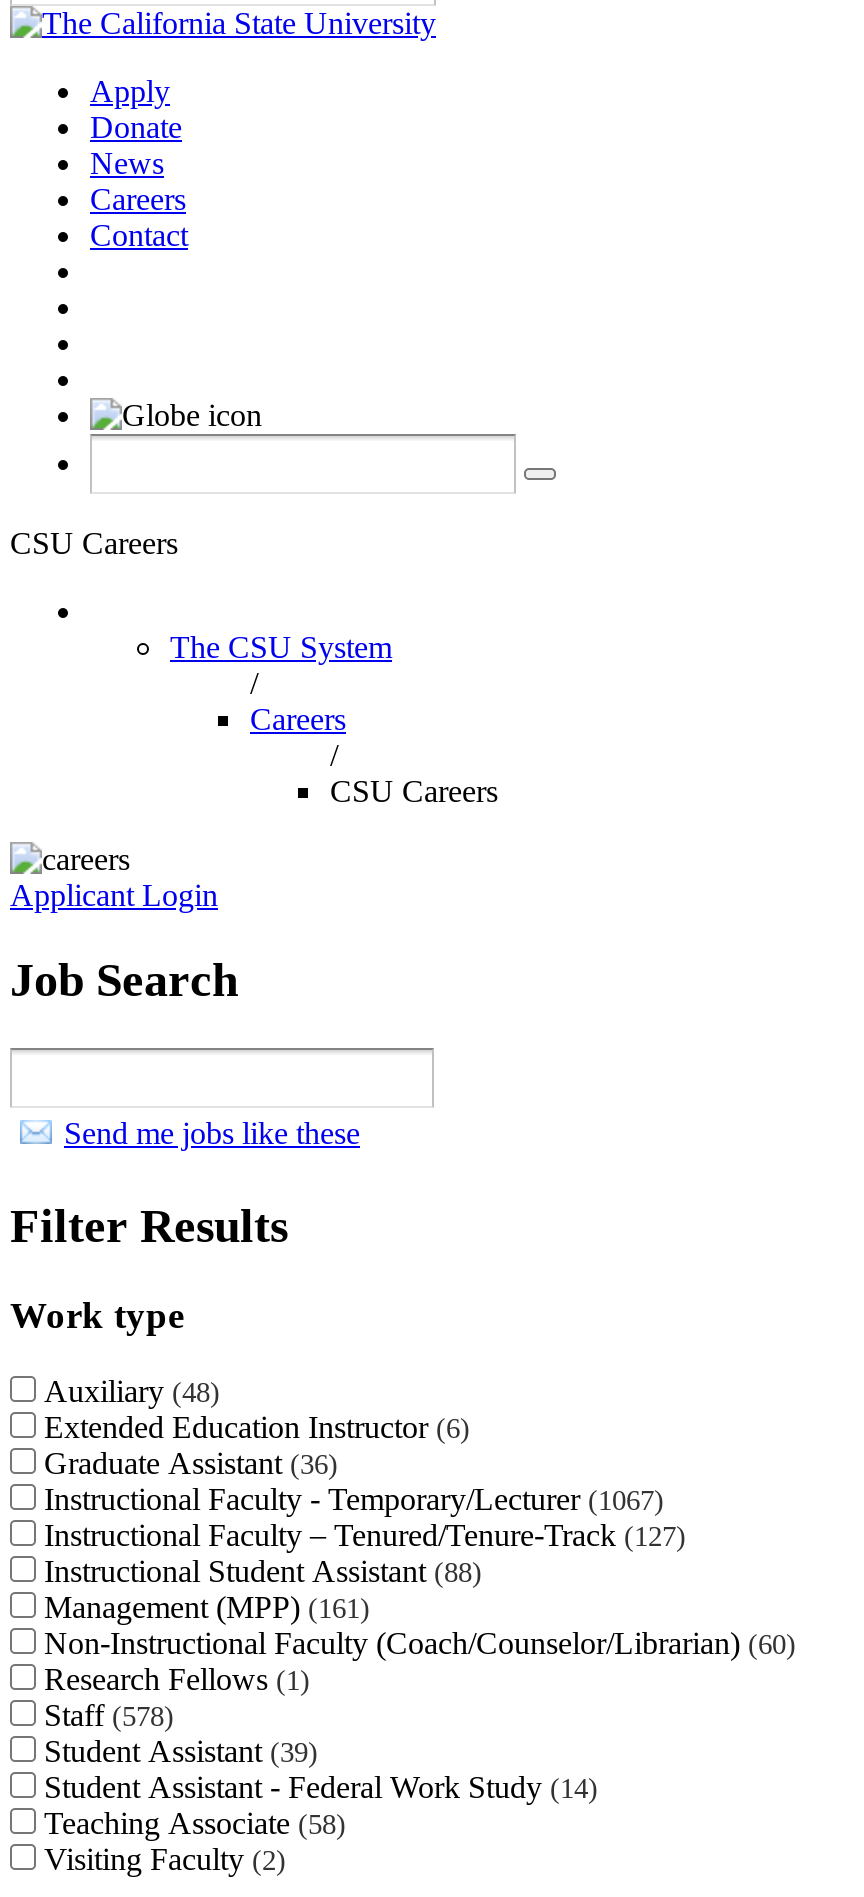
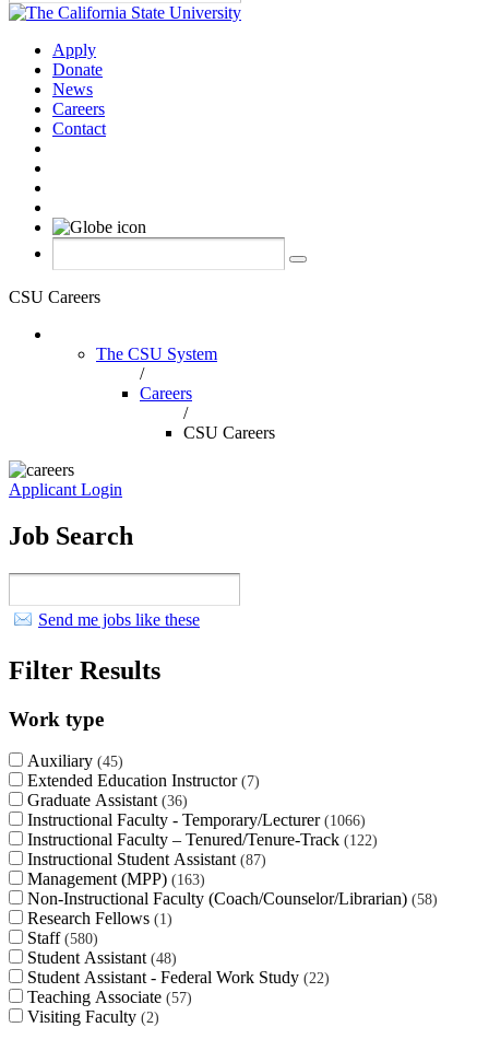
- Auxiliary 48
+ Auxiliary 45

- Extended Education Instructor 6
+ Extended Education Instructor 7

- Instructional Faculty - Temporary/Lecturer 1067
+ Instructional Faculty - Temporary/Lecturer 1066

- Instructional Faculty – Tenured/Tenure-Track 127
+ Instructional Faculty – Tenured/Tenure-Track 122

- Instructional Student Assistant 88
+ Instructional Student Assistant 87

- Management (MPP) 161
+ Management (MPP) 163

- Non-Instructional Faculty (Coach/Counselor/Librarian) 60
+ Non-Instructional Faculty (Coach/Counselor/Librarian) 58

- Staff 578
+ Staff 580

- Student Assistant 39
+ Student Assistant 48

- Student Assistant - Federal Work Study 14
+ Student Assistant - Federal Work Study 22

- Teaching Associate 58
+ Teaching Associate 57
